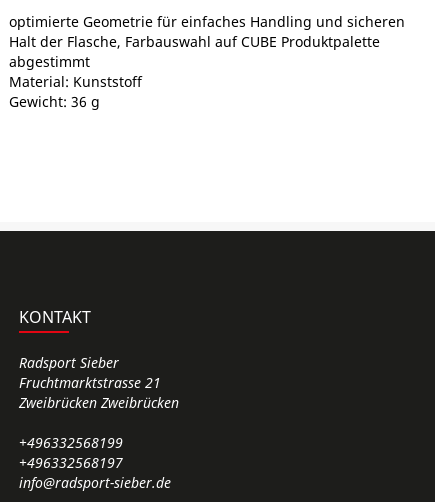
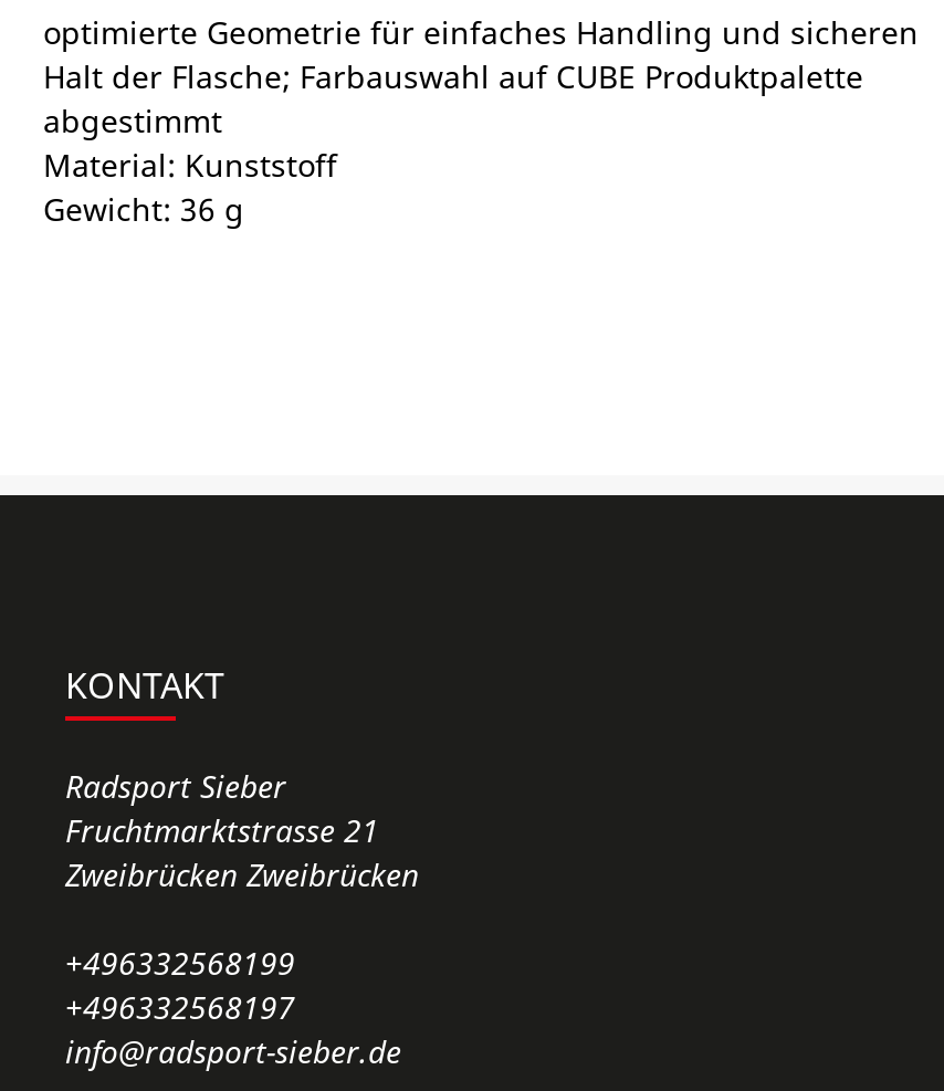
- Halt der Flasche, Farbauswahl auf CUBE Produktpalette
+ Halt der Flasche; Farbauswahl auf CUBE Produktpalette
